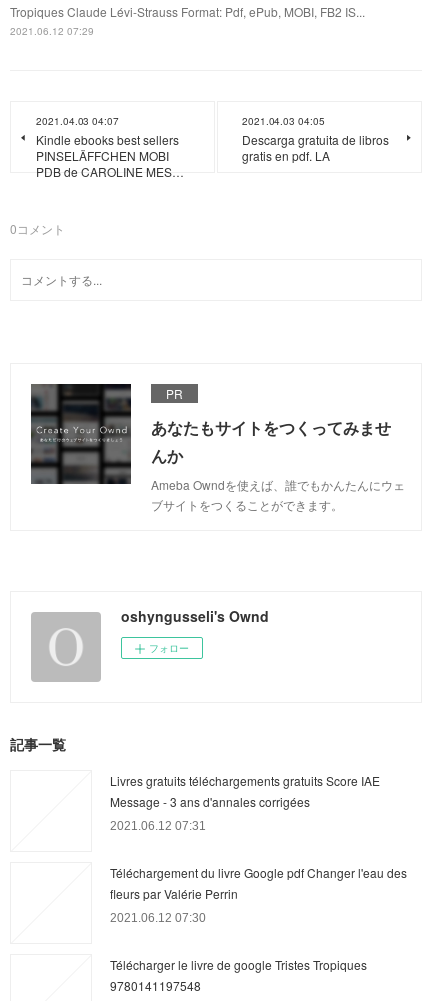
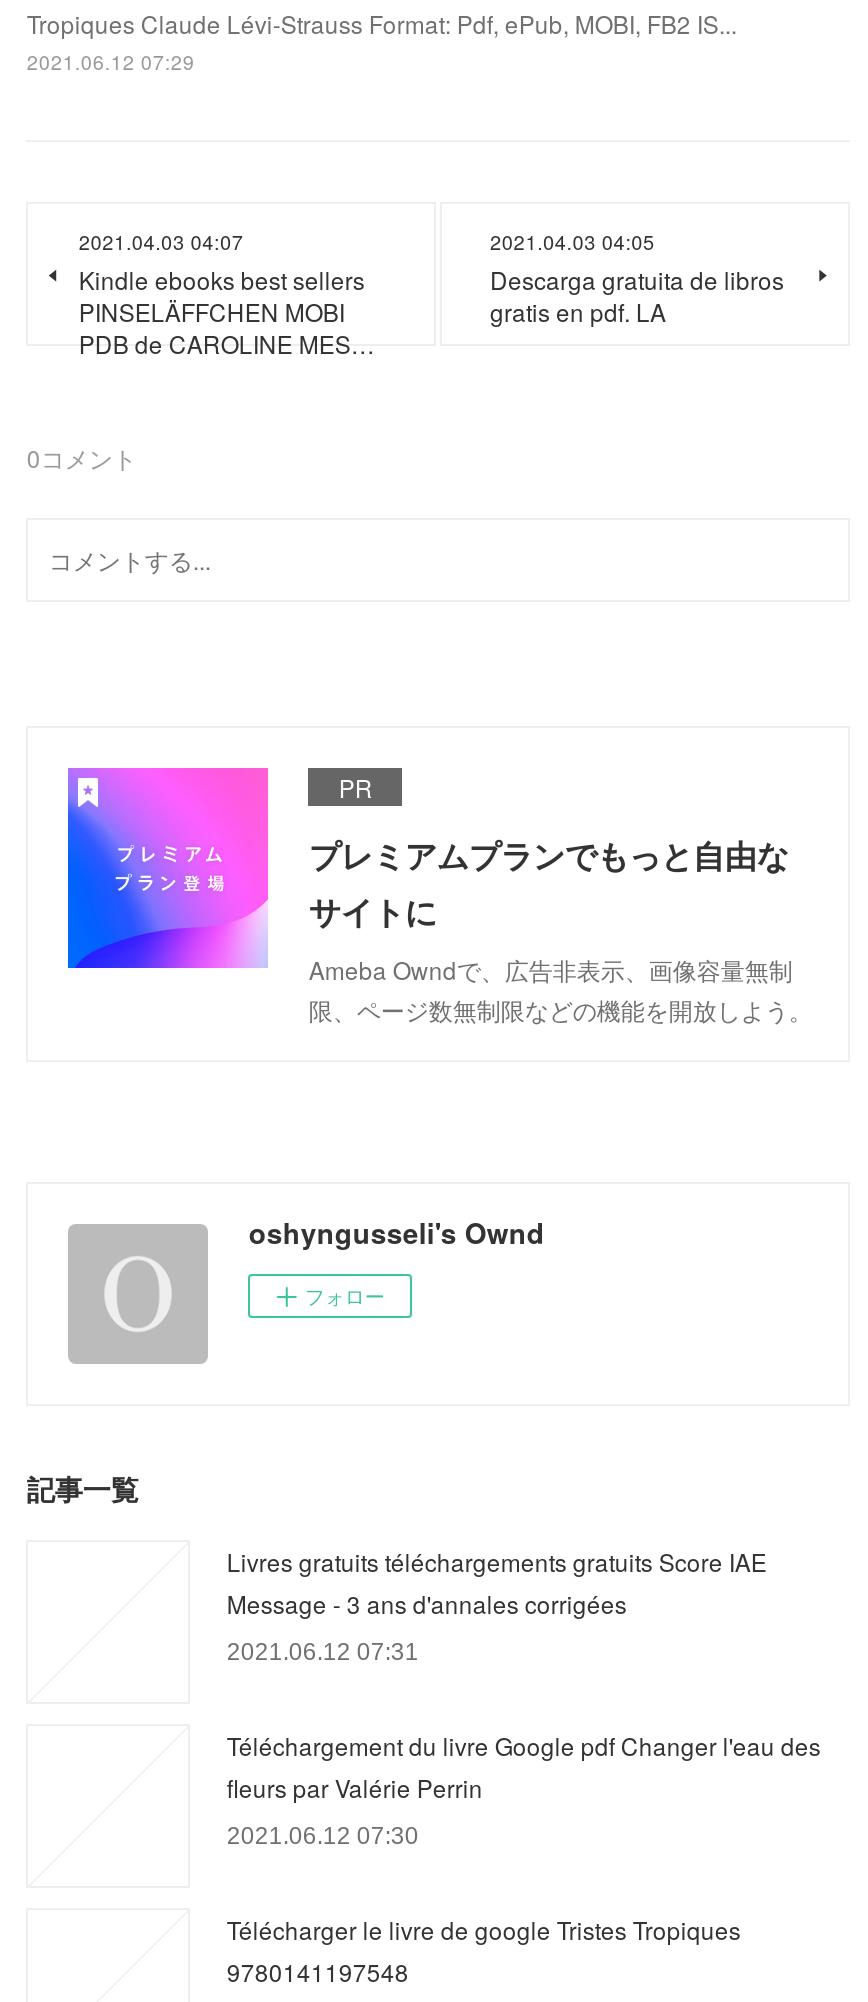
- [image]
- あなたもサイトをつくってみませ
- んか
- Ameba Owndを使えば、誰でもかんたんにウェ
- ブサイトをつくることができます。
+ [image]
+ プレミアムプランでもっと自由な
+ サイトに
+ Ameba Owndで、広告非表示、画像容量無制
+ 限、ページ数無制限などの機能を開放しよう。
